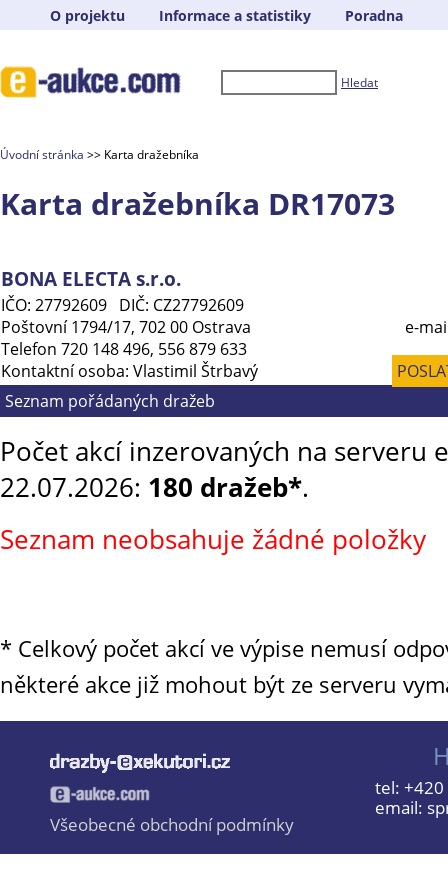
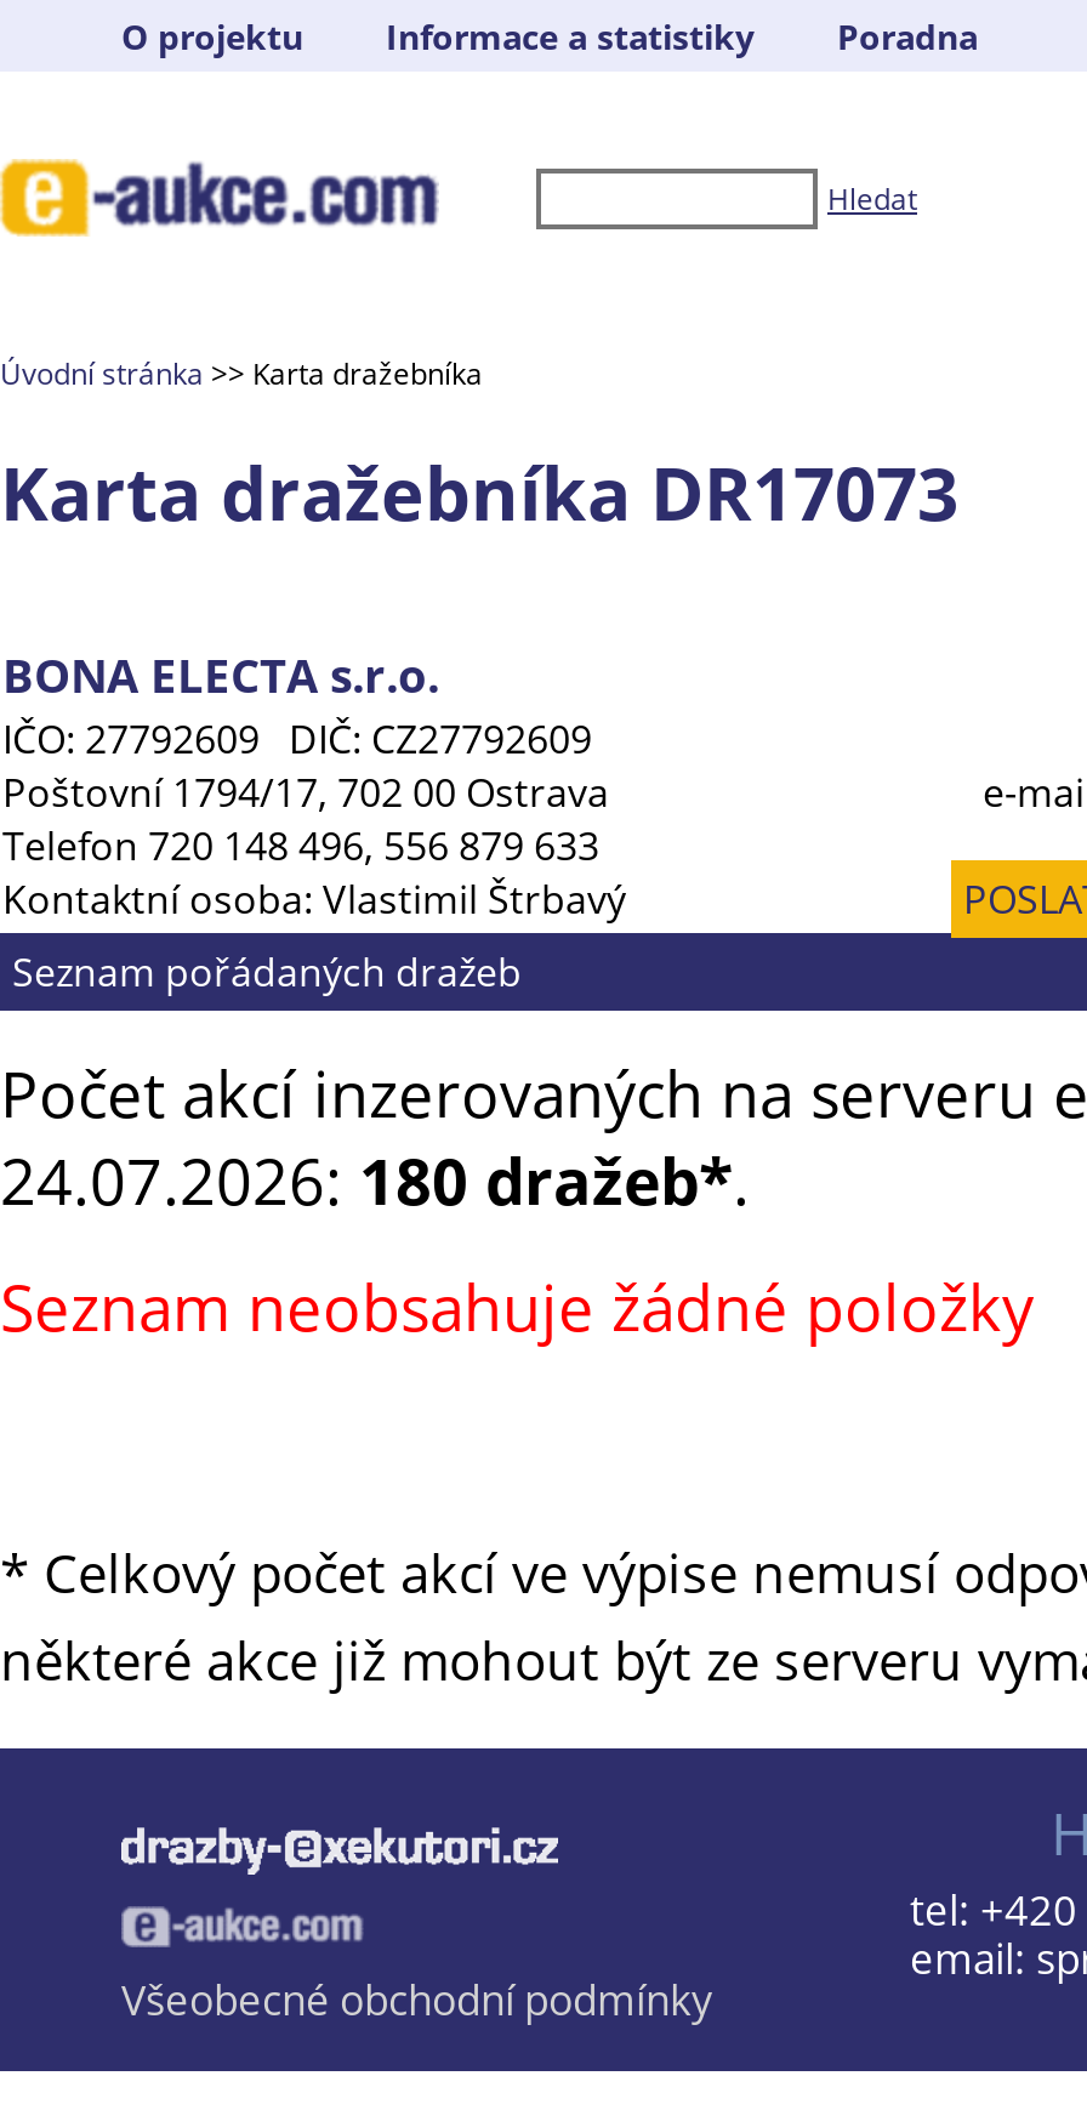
- 22.07.2026: 180 dražeb*.
+ 24.07.2026: 180 dražeb*.
